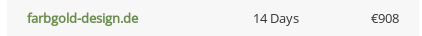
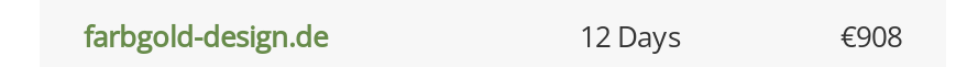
- 14 Days
+ 12 Days
